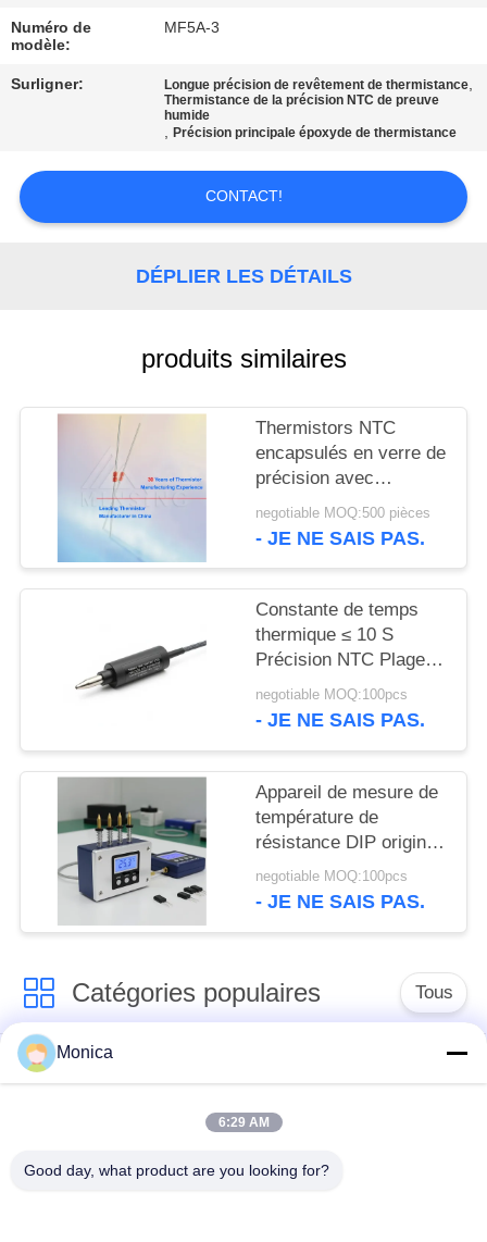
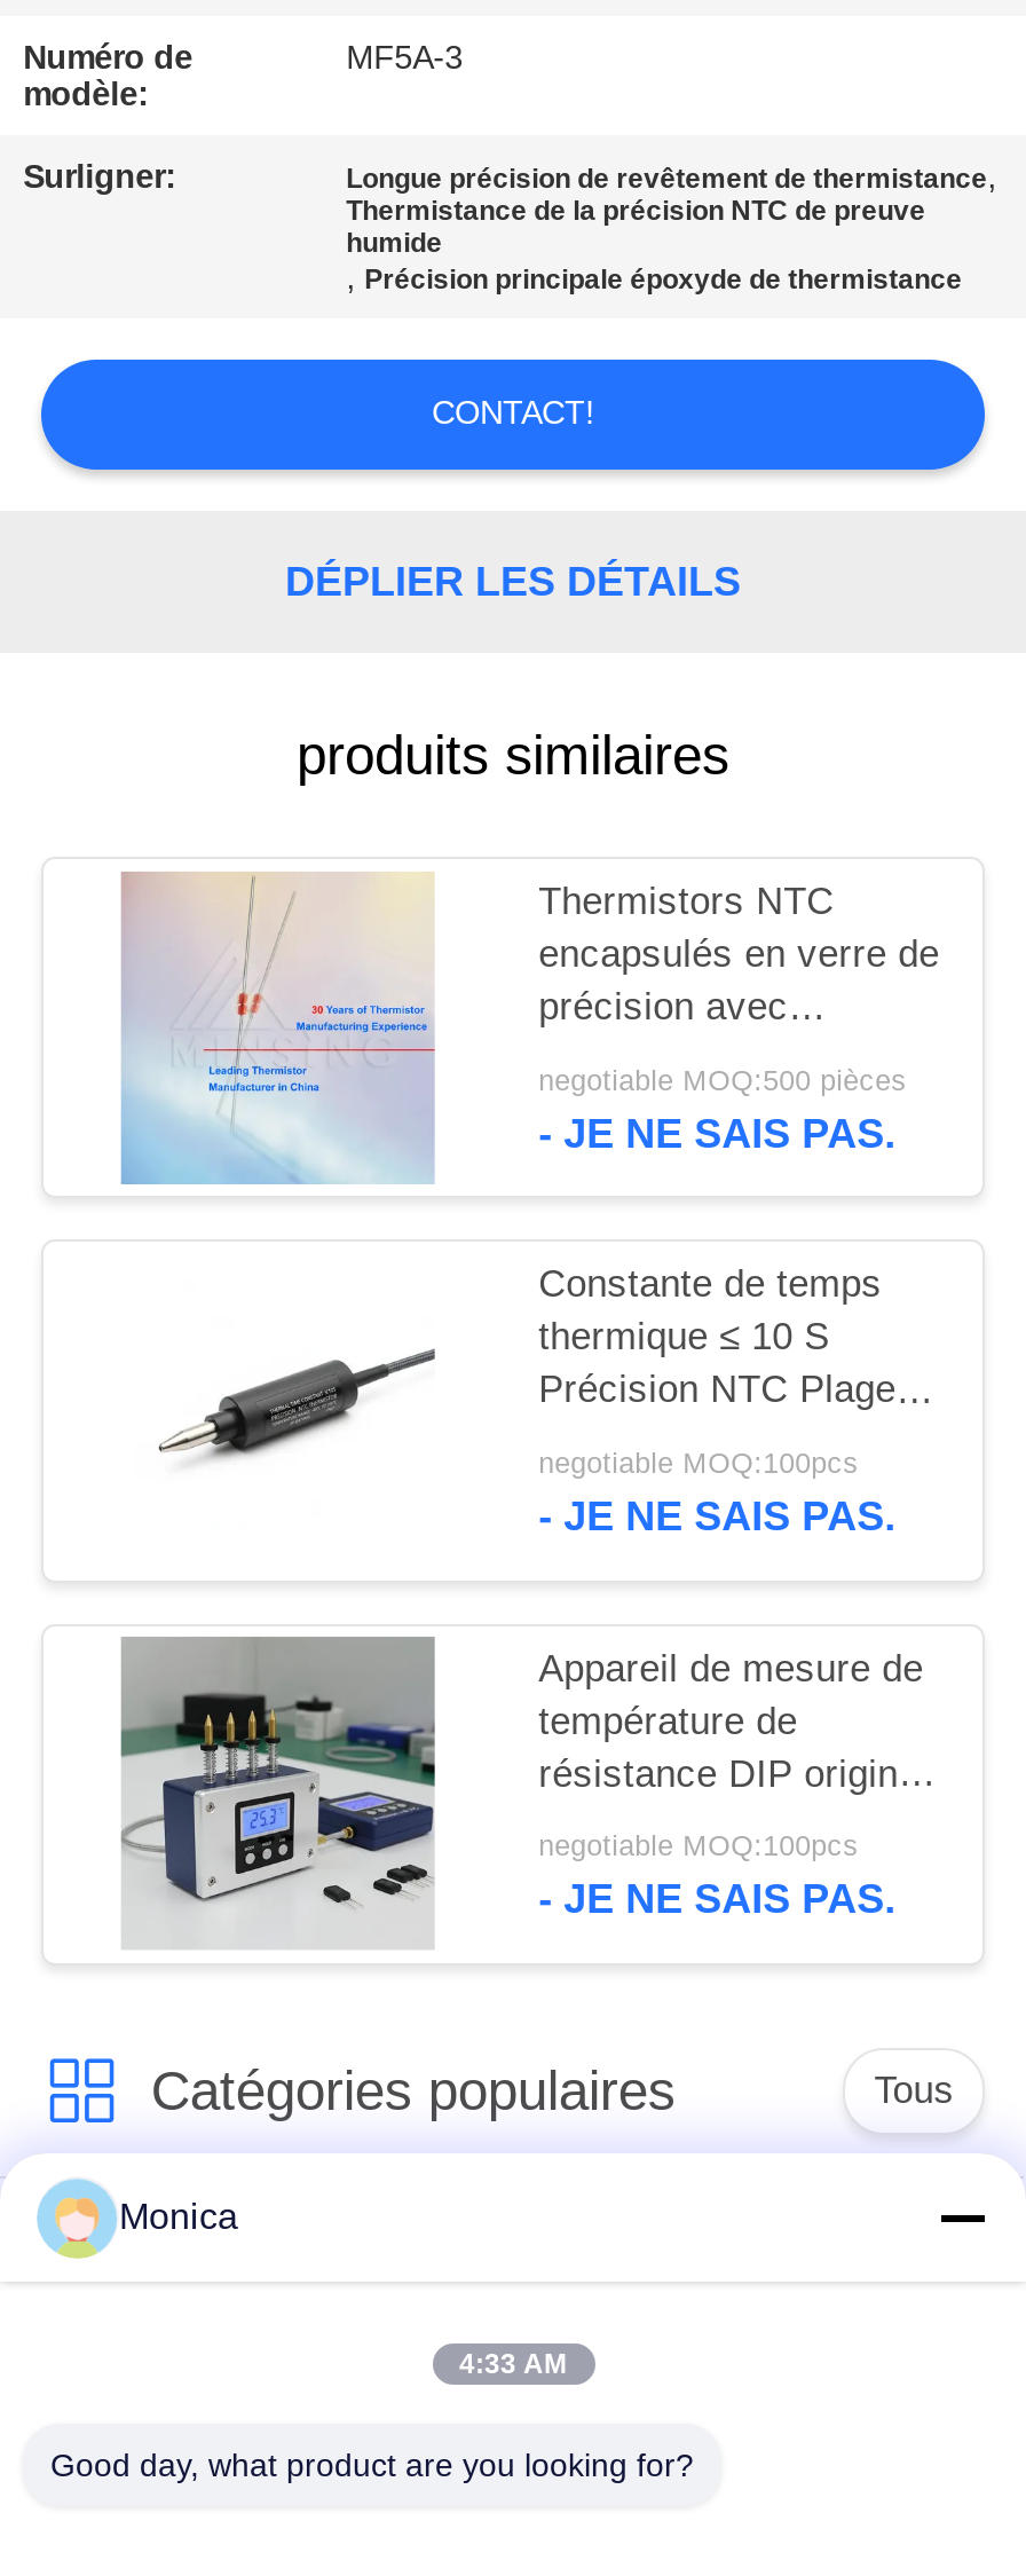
- 6:29 AM
+ 4:33 AM
